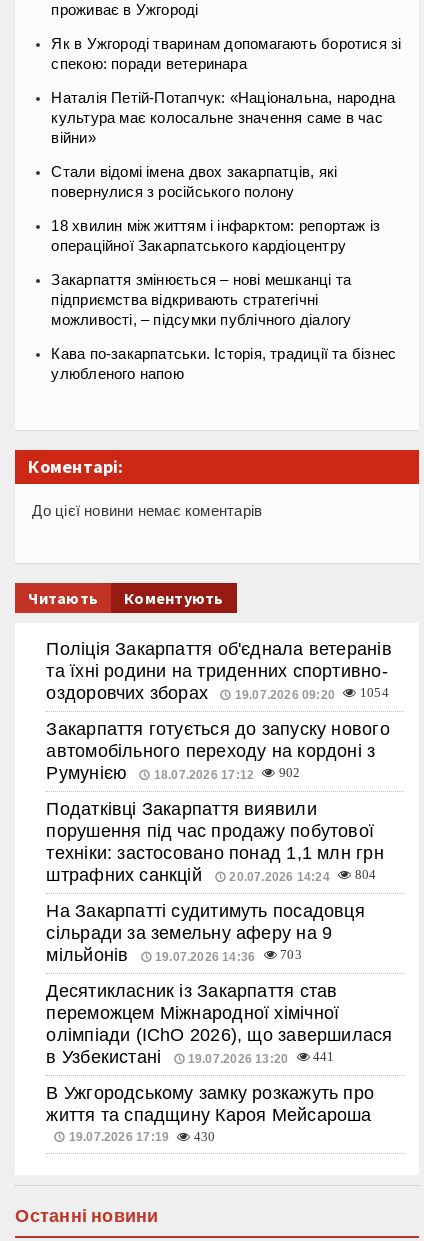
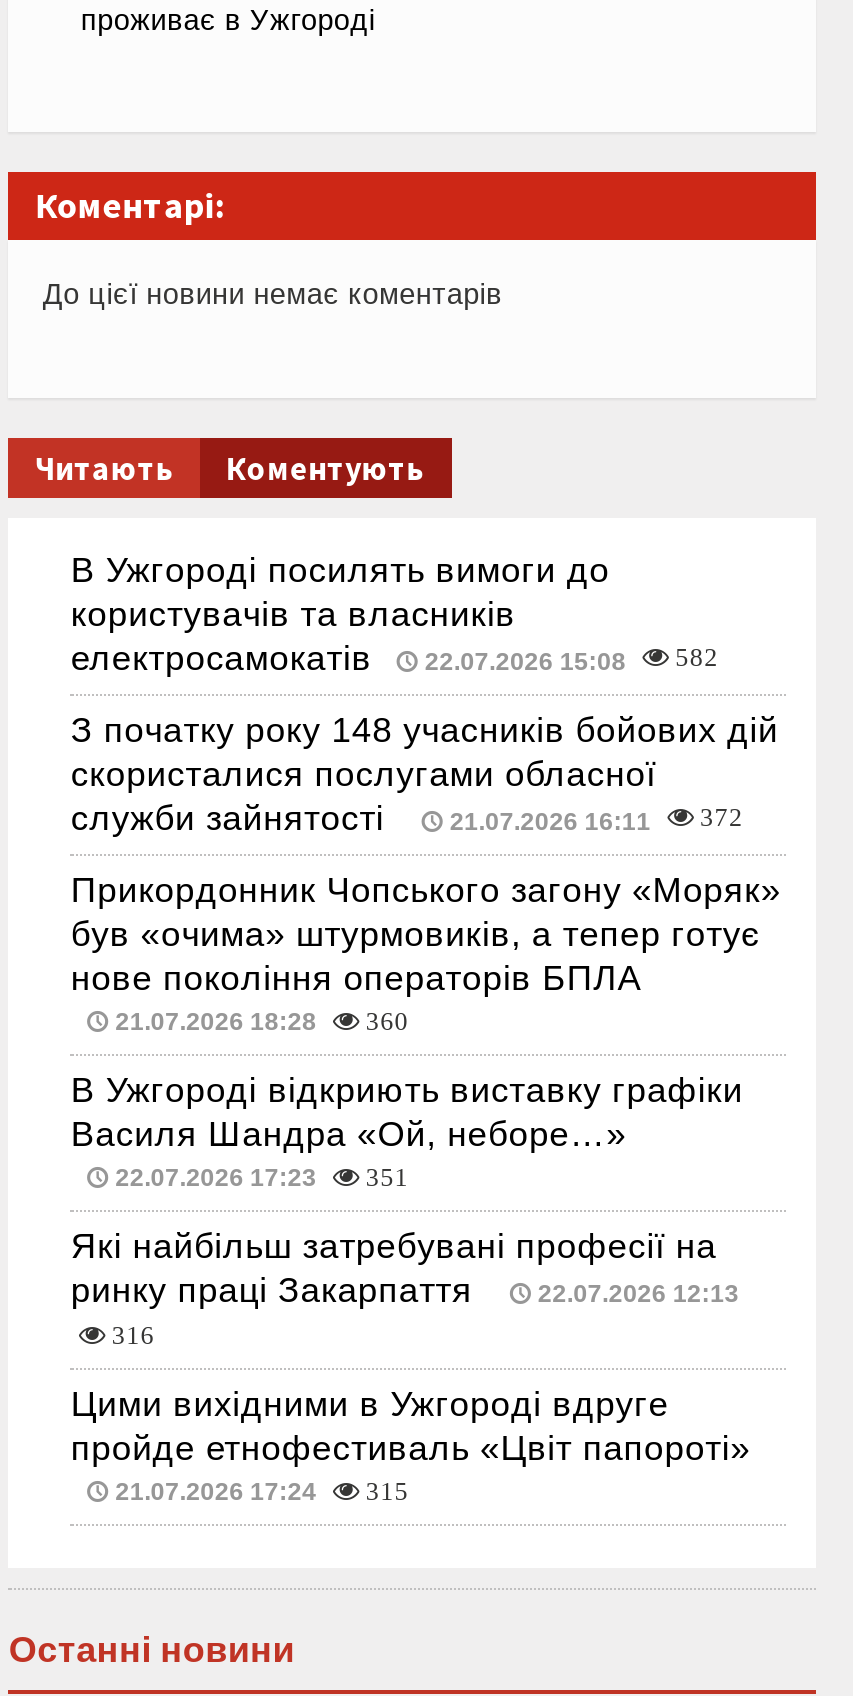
- Як в Ужгороді тваринам допомагають боротися зі
- спекою: поради ветеринара
- Наталія Петій-Потапчук: «Національна, народна
- культура має колосальне значення саме в час
- війни»
- Стали відомі імена двох закарпатців, які
- повернулися з російського полону
- 18 хвилин між життям і інфарктом: репортаж із
- операційної Закарпатського кардіоцентру
- Закарпаття змінюється – нові мешканці та
- підприємства відкривають стратегічні
- можливості, – підсумки публічного діалогу
- Кава по-закарпатськи. Історія, традиції та бізнес
- улюбленого напою

- Поліція Закарпаття об'єднала ветеранів
- та їхні родини на триденних спортивно-
- оздоровчих зборах
- 19.07.2026 09:20
- 1054
- Закарпаття готується до запуску нового
- автомобільного переходу на кордоні з
- Румунією
- 18.07.2026 17:12
- 902
- Податківці Закарпаття виявили
- порушення під час продажу побутової
- техніки: застосовано понад 1,1 млн грн
- штрафних санкцій
- 20.07.2026 14:24
- 804
- На Закарпатті судитимуть посадовця
- сільради за земельну аферу на 9
- мільйонів
- 19.07.2026 14:36
- 703
- Десятикласник із Закарпаття став
- переможцем Міжнародної хімічної
- олімпіади (IChO 2026), що завершилася
- в Узбекистані
- 19.07.2026 13:20
- 441
- В Ужгородському замку розкажуть про
- життя та спадщину Кароя Мейсароша
- 19.07.2026 17:19
- 430
+ В Ужгороді посилять вимоги до
+ користувачів та власників
+ електросамокатів
+ 22.07.2026 15:08
+ 582
+ З початку року 148 учасників бойових дій
+ скористалися послугами обласної
+ служби зайнятості
+ 21.07.2026 16:11
+ 372
+ Прикордонник Чопського загону «Моряк»
+ був «очима» штурмовиків, а тепер готує
+ нове покоління операторів БПЛА
+ 21.07.2026 18:28
+ 360
+ В Ужгороді відкриють виставку графіки
+ Василя Шандра «Ой, неборе…»
+ 22.07.2026 17:23
+ 351
+ Які найбільш затребувані професії на
+ ринку праці Закарпаття
+ 22.07.2026 12:13
+ 316
+ Цими вихідними в Ужгороді вдруге
+ пройде етнофестиваль «Цвіт папороті»
+ 21.07.2026 17:24
+ 315
